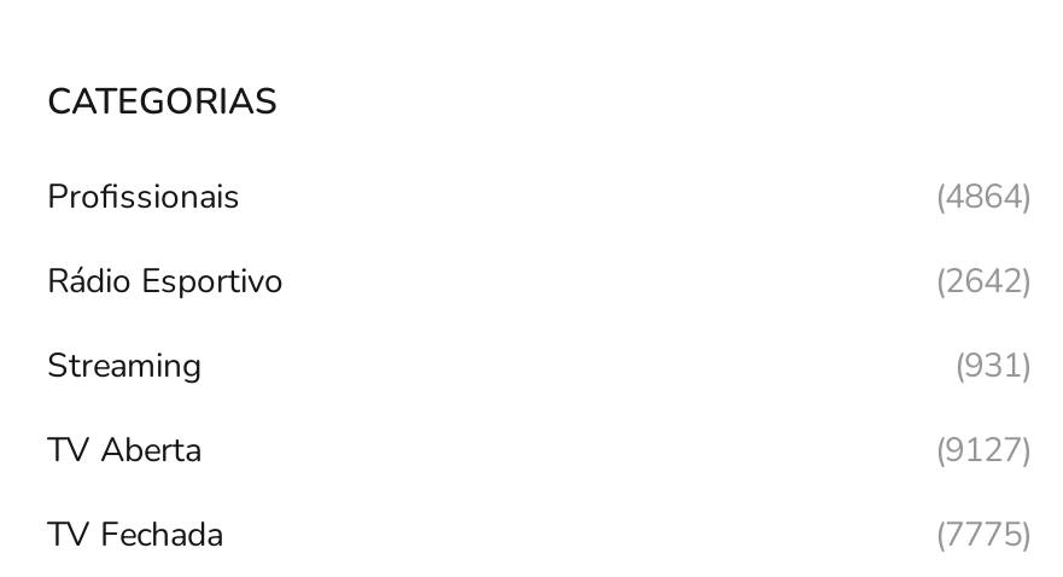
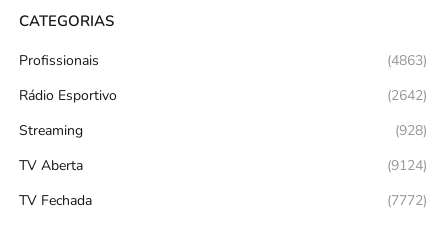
- (4864)
+ (4863)

- (931)
+ (928)

- (9127)
+ (9124)

- (7775)
+ (7772)
